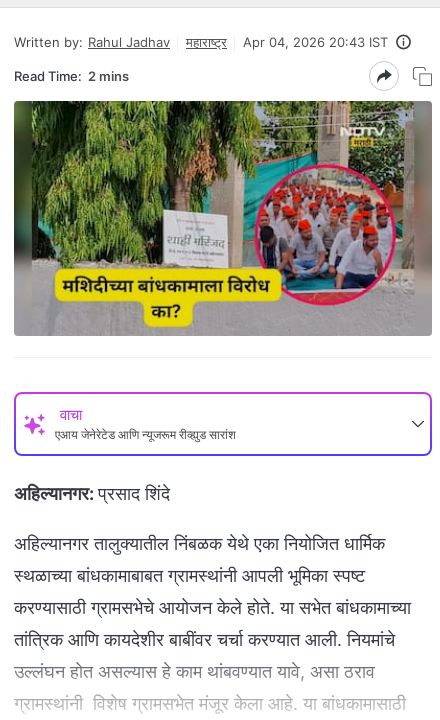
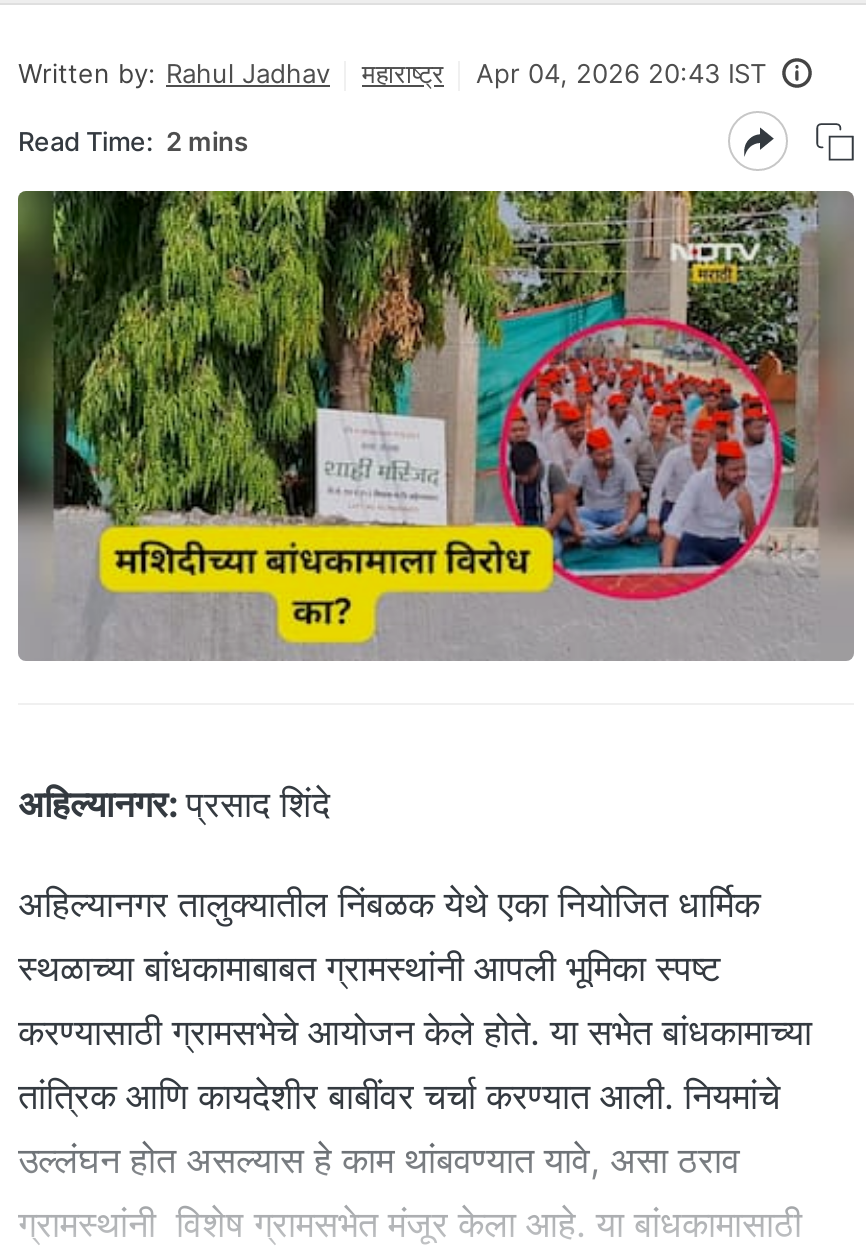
- वाचा
- एआय जेनेरेटेड आणि न्यूजरूम रीव्ह्युड सारांश
